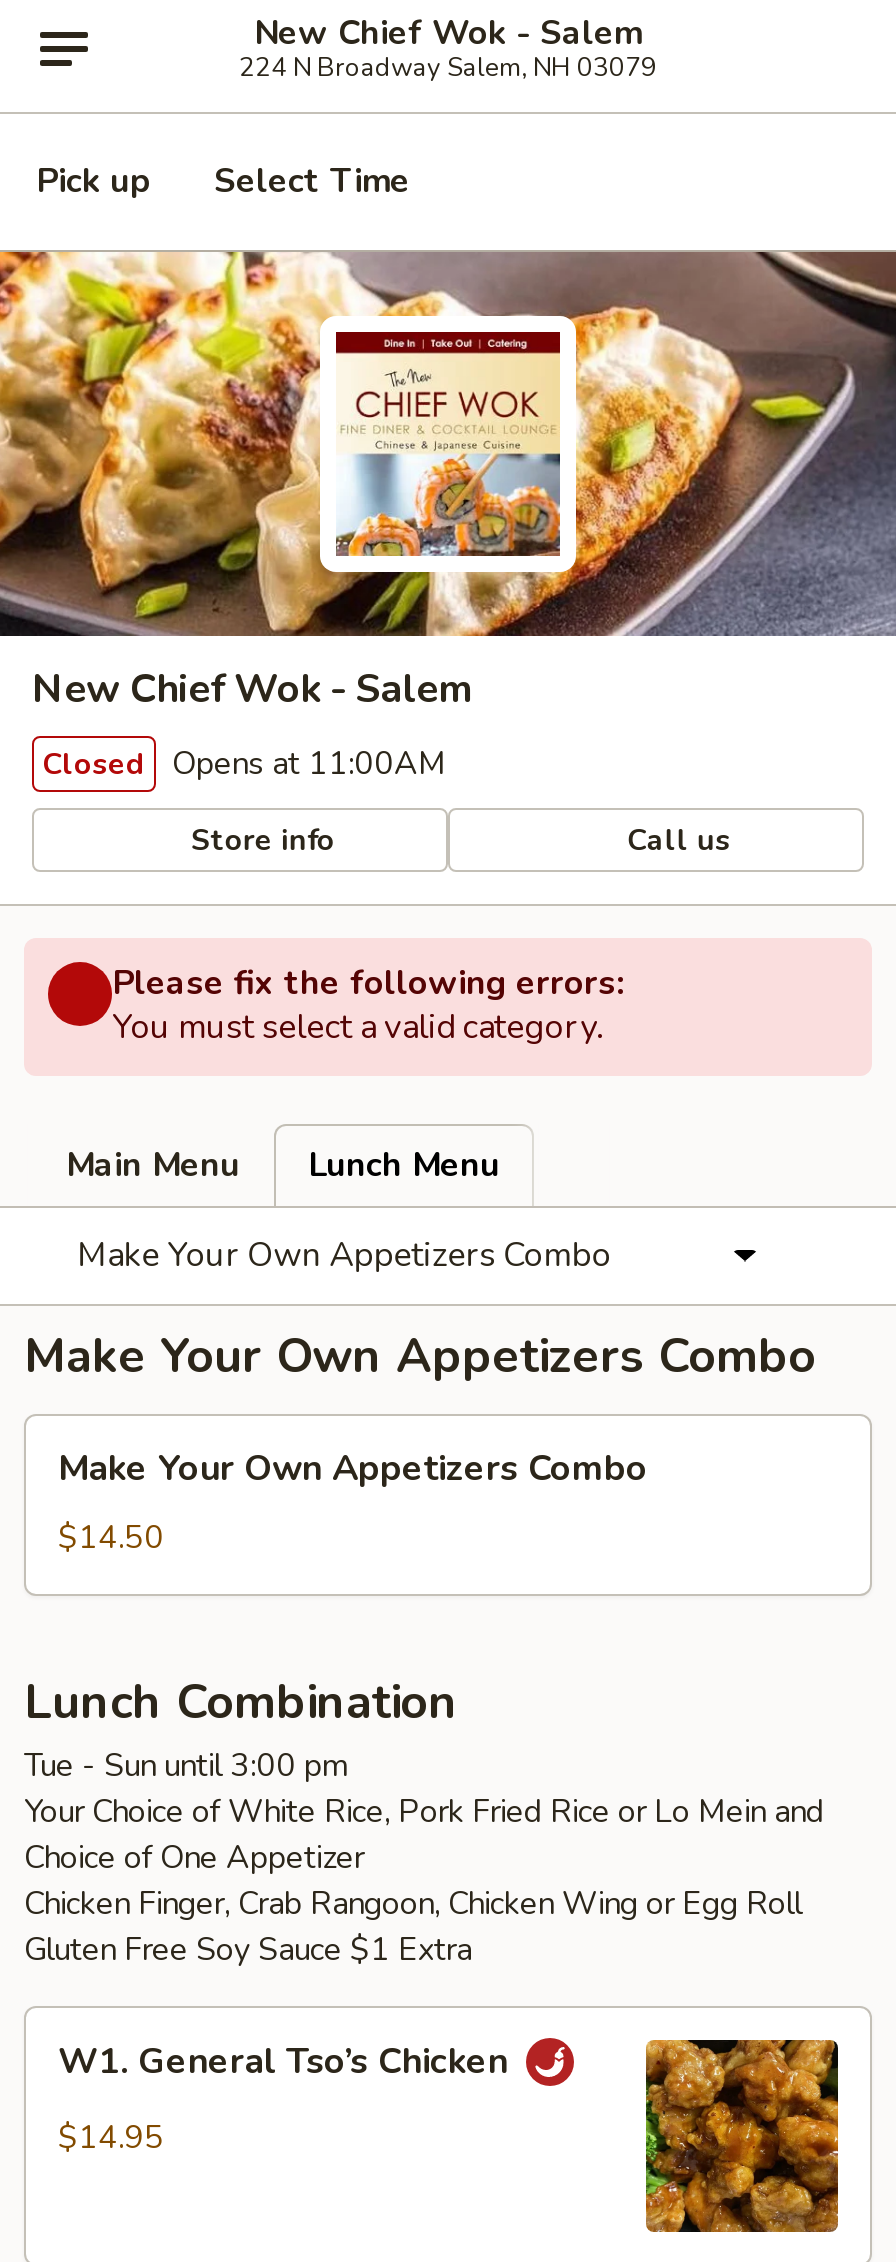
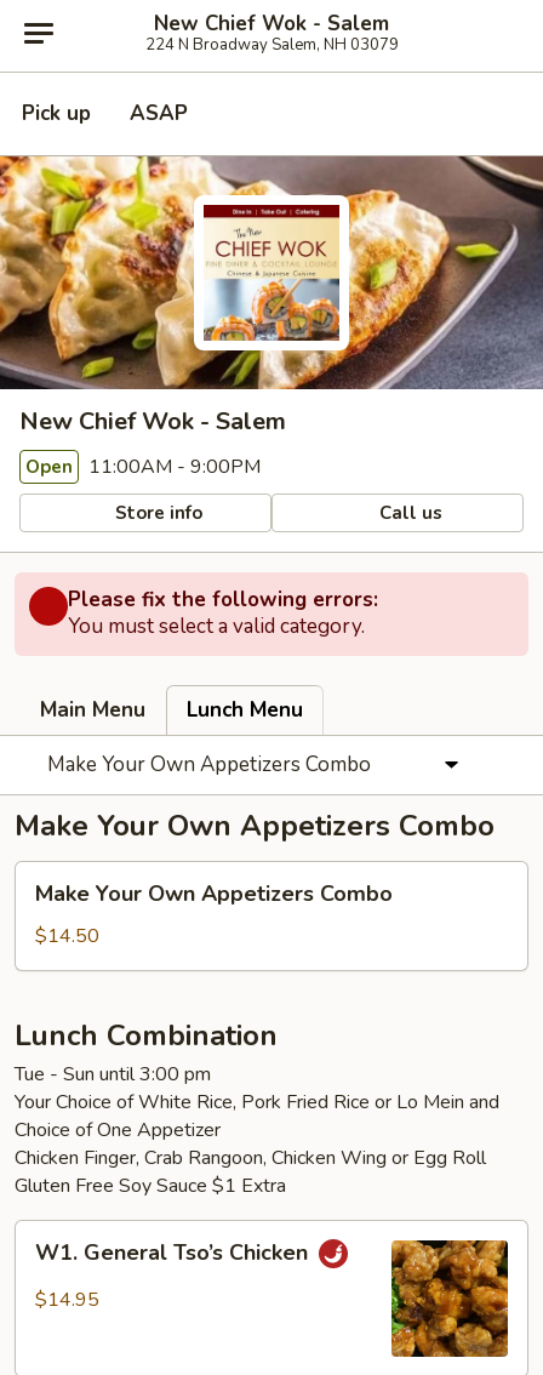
- Select Time
+ ASAP

- Closed Opens at 11:00AM
+ Open 11:00AM - 9:00PM
